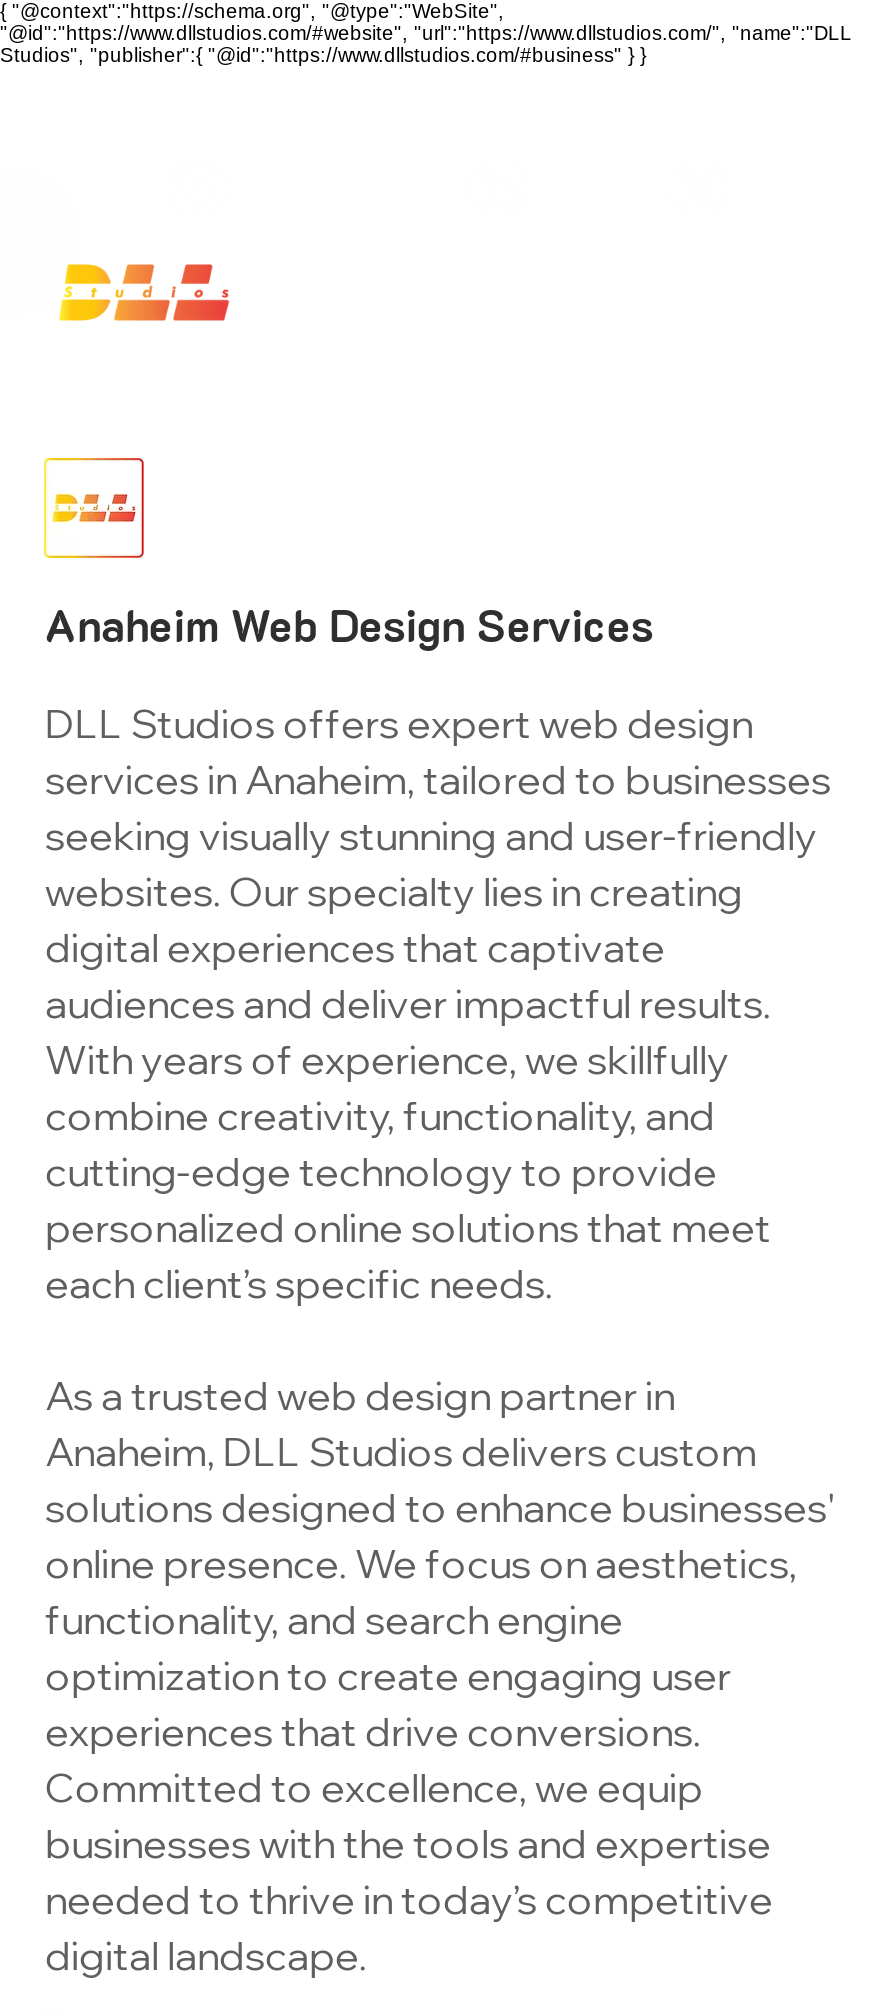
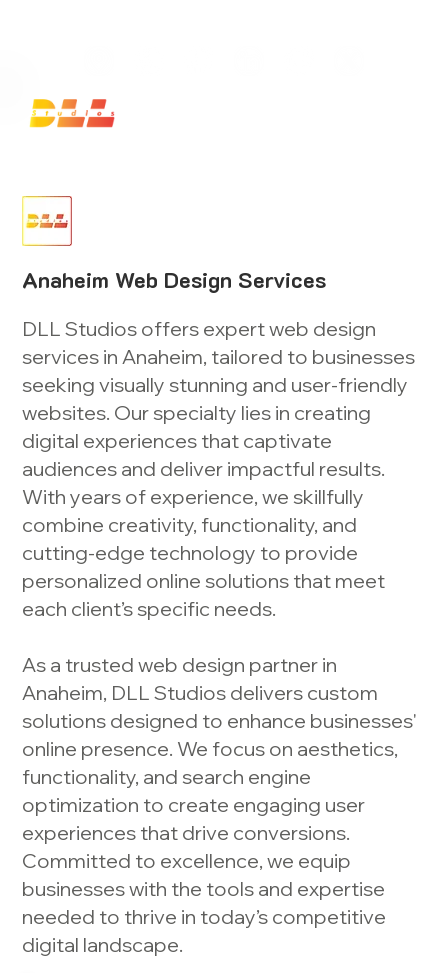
- { "@context":"https://schema.org", "@type":"WebSite",
- "@id":"https://www.dllstudios.com/#website", "url":"https://www.dllstudios.com/", "name":"DLL
- Studios", "publisher":{ "@id":"https://www.dllstudios.com/#business" } }
